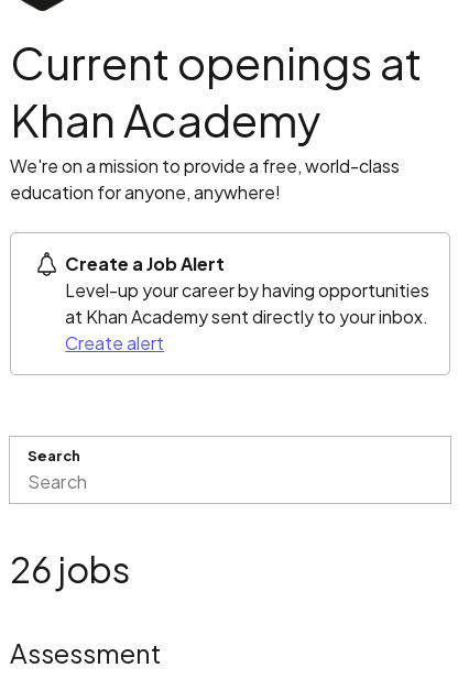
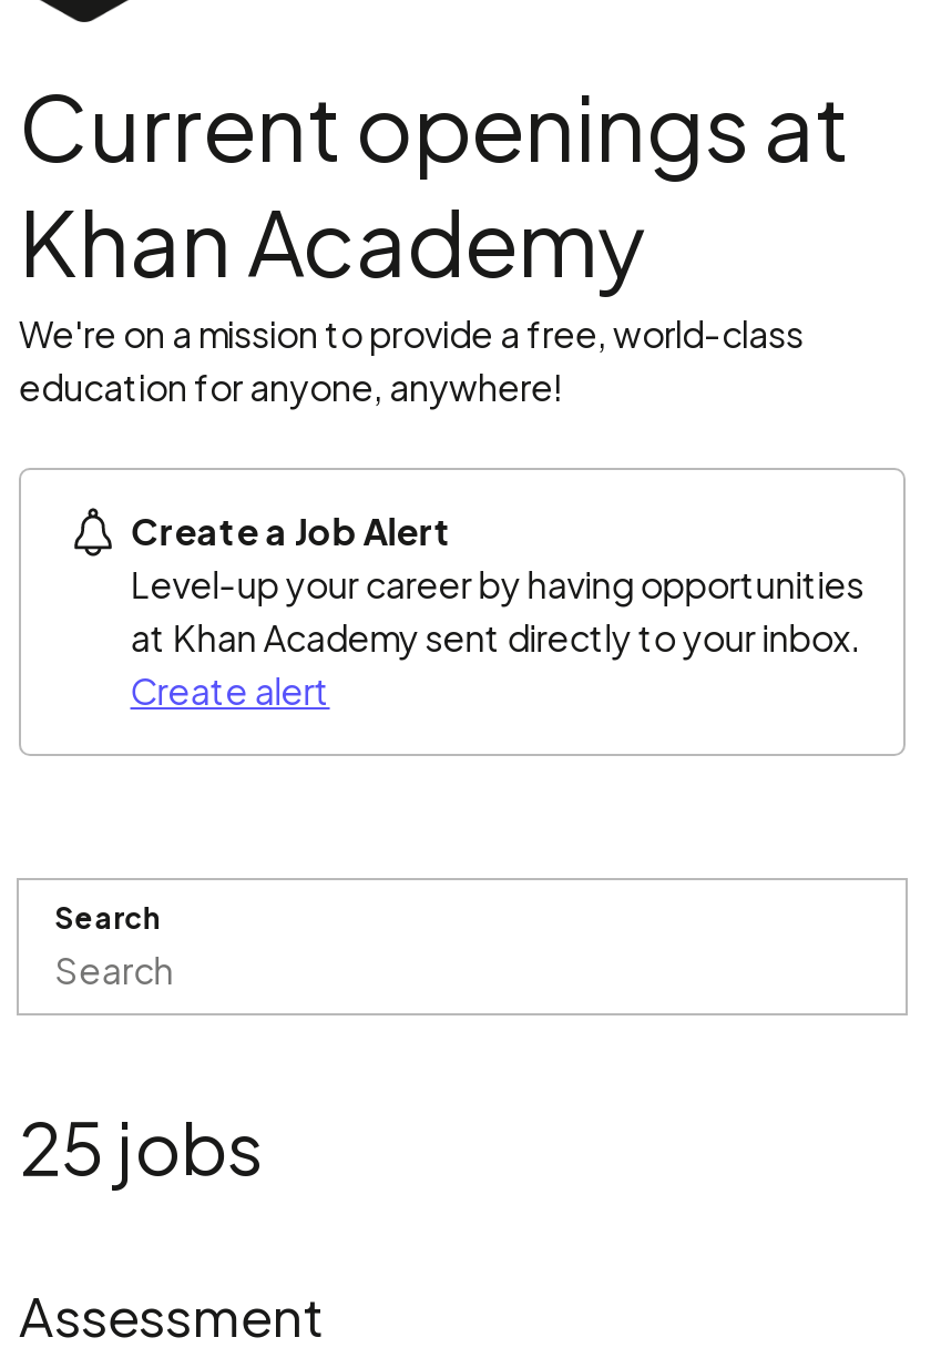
- 26 jobs
+ 25 jobs
